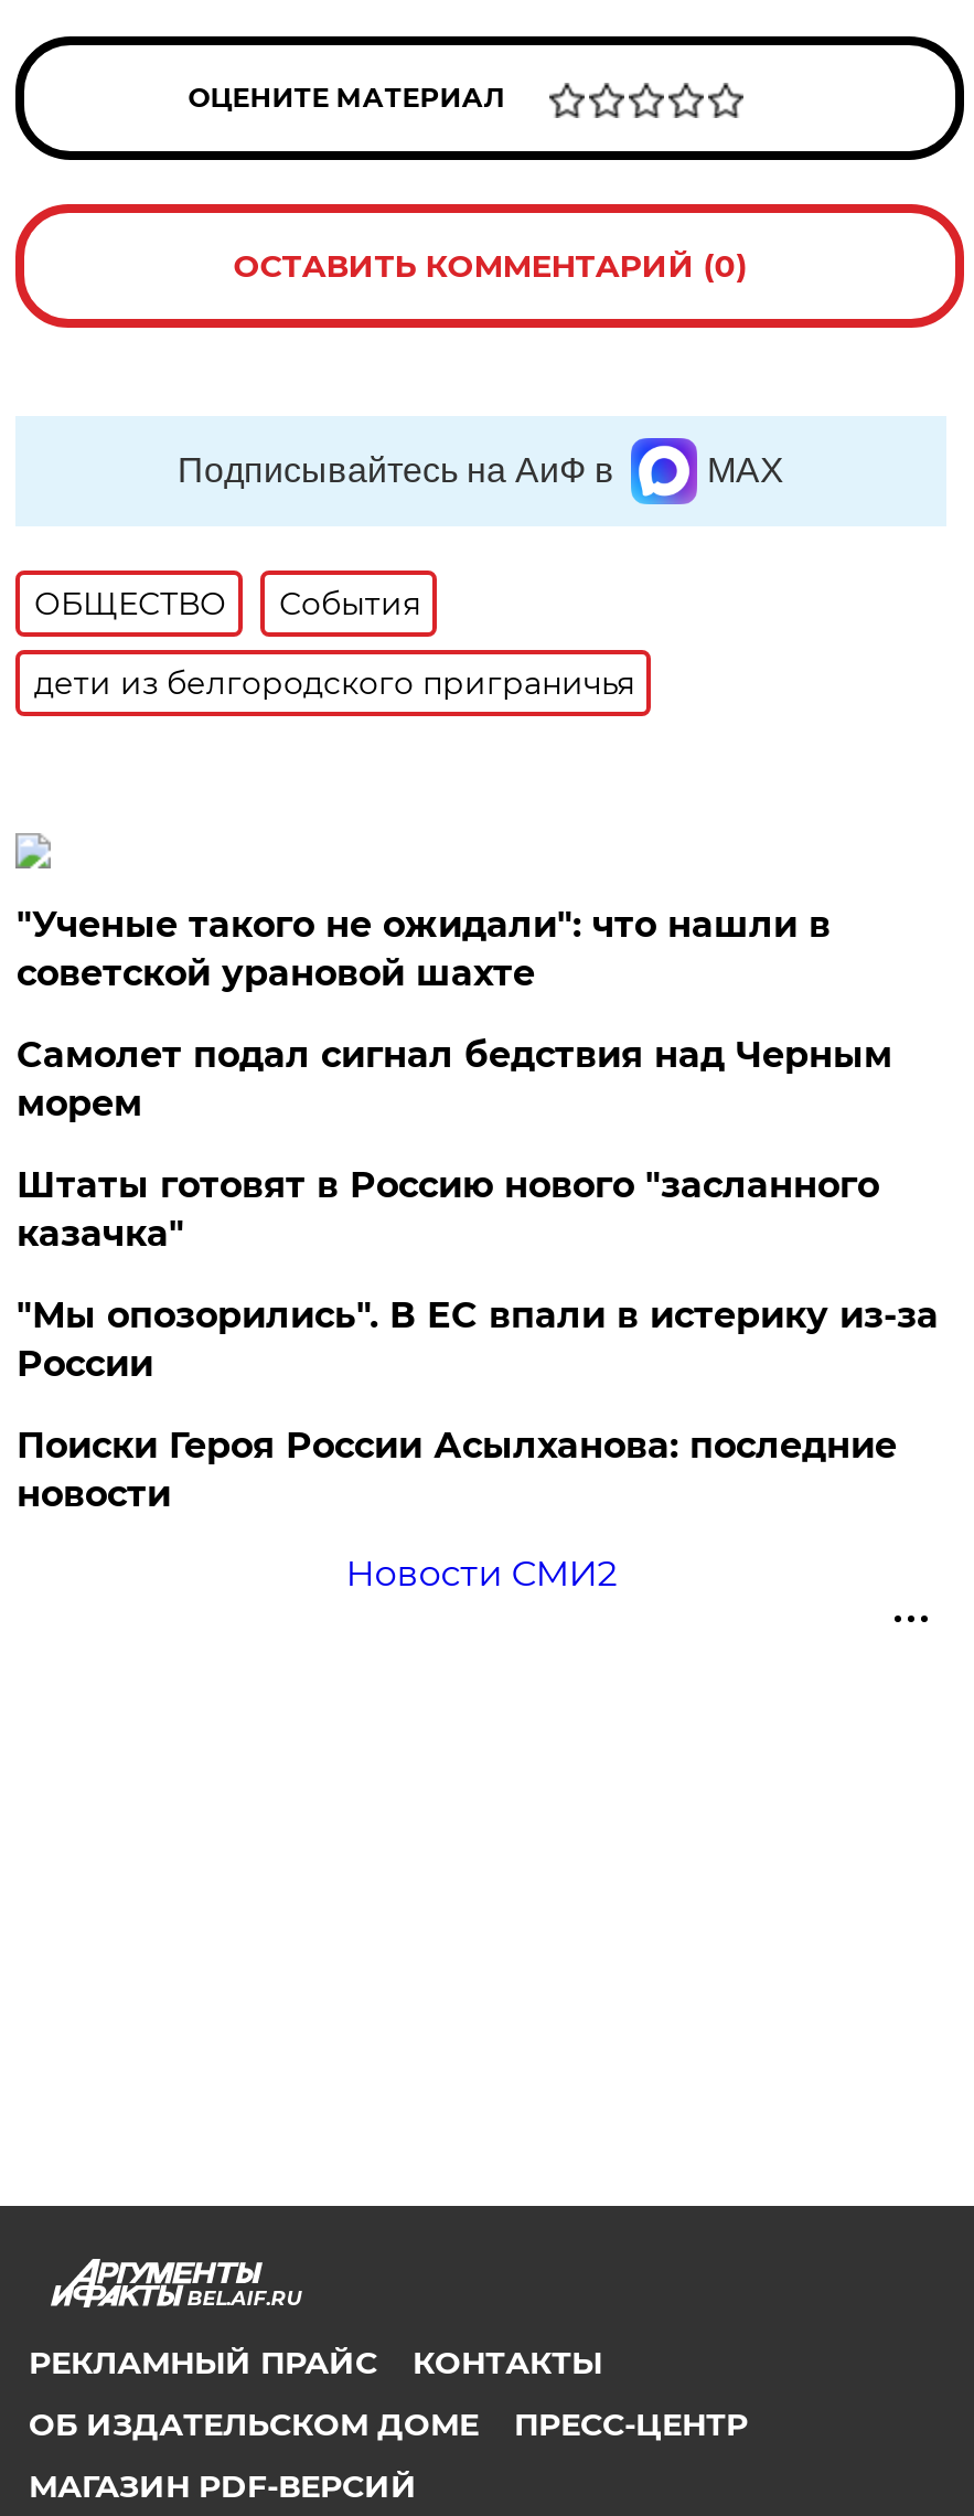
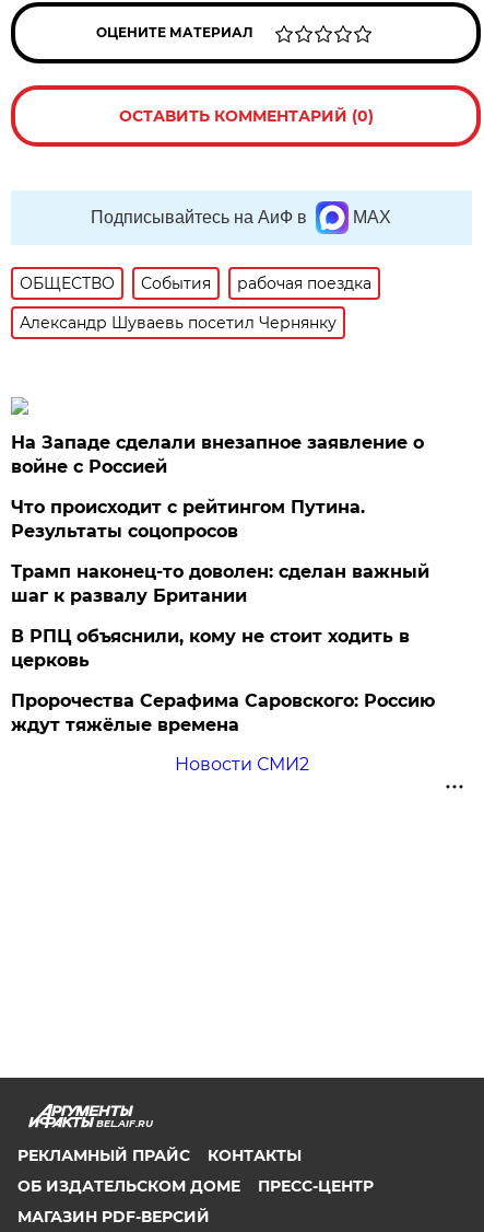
- дети из белгородского приграничья
+ рабочая поездка
+ Александр Шуваевь посетил Чернянку

- "Ученые такого не ожидали": что нашли в
- советской урановой шахте
- Самолет подал сигнал бедствия над Черным
- морем
- Штаты готовят в Россию нового "засланного
- казачка"
- "Мы опозорились". В ЕС впали в истерику из-за
- России
- Поиски Героя России Асылханова: последние
- новости
+ На Западе сделали внезапное заявление о
+ войне с Россией
+ Что происходит с рейтингом Путина.
+ Результаты соцопросов
+ Трамп наконец-то доволен: сделан важный
+ шаг к развалу Британии
+ В РПЦ объяснили, кому не стоит ходить в
+ церковь
+ Пророчества Серафима Саровского: Россию
+ ждут тяжёлые времена
